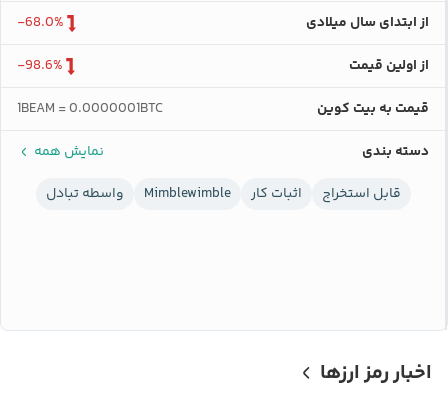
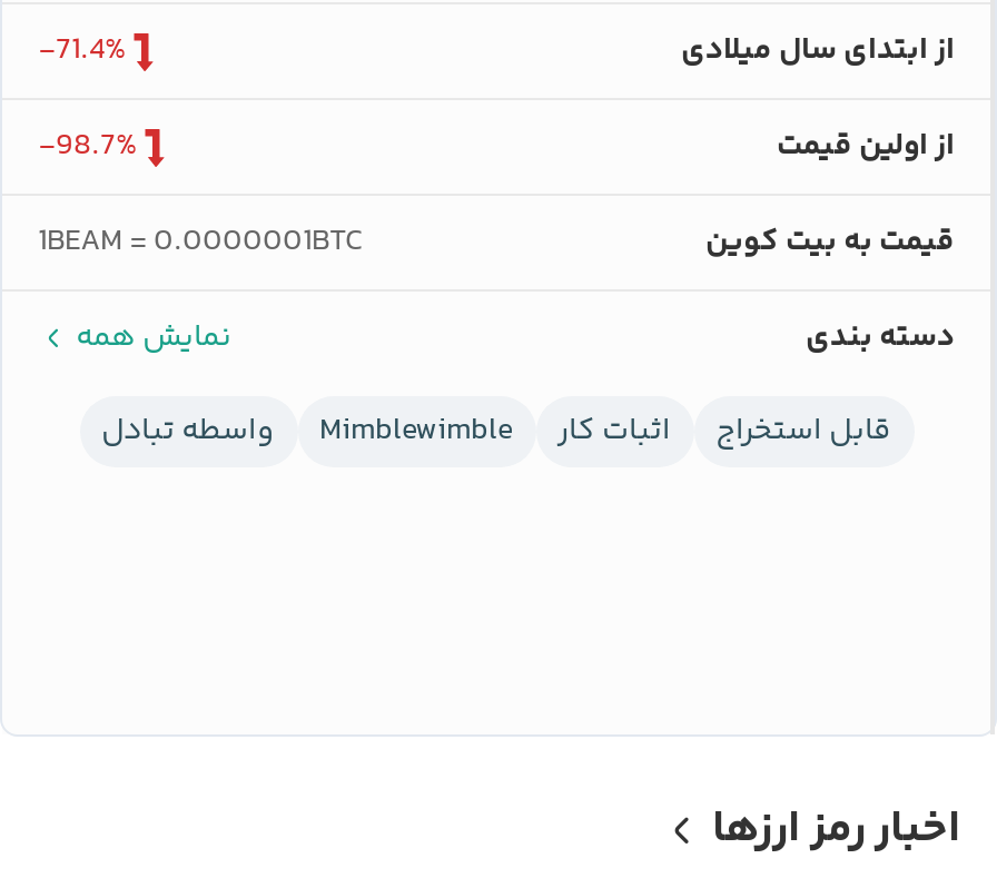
- -68.0%
+ -71.4%

- -98.6%
+ -98.7%
